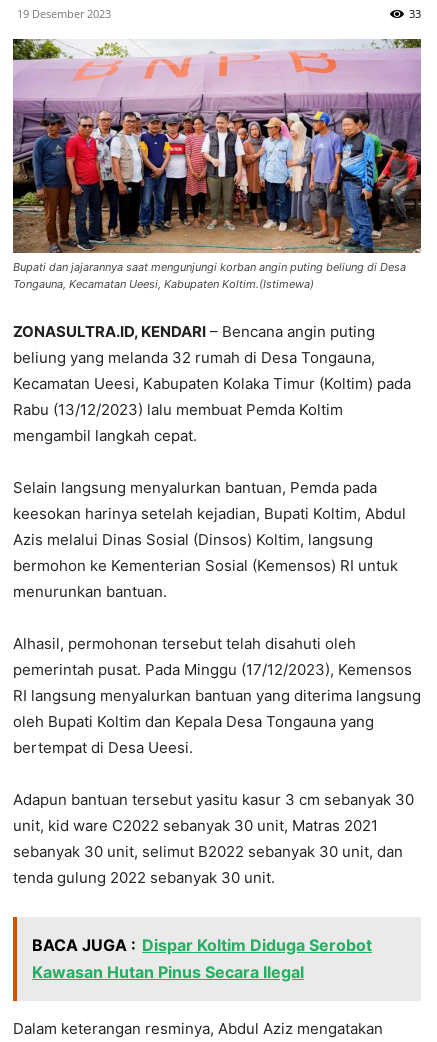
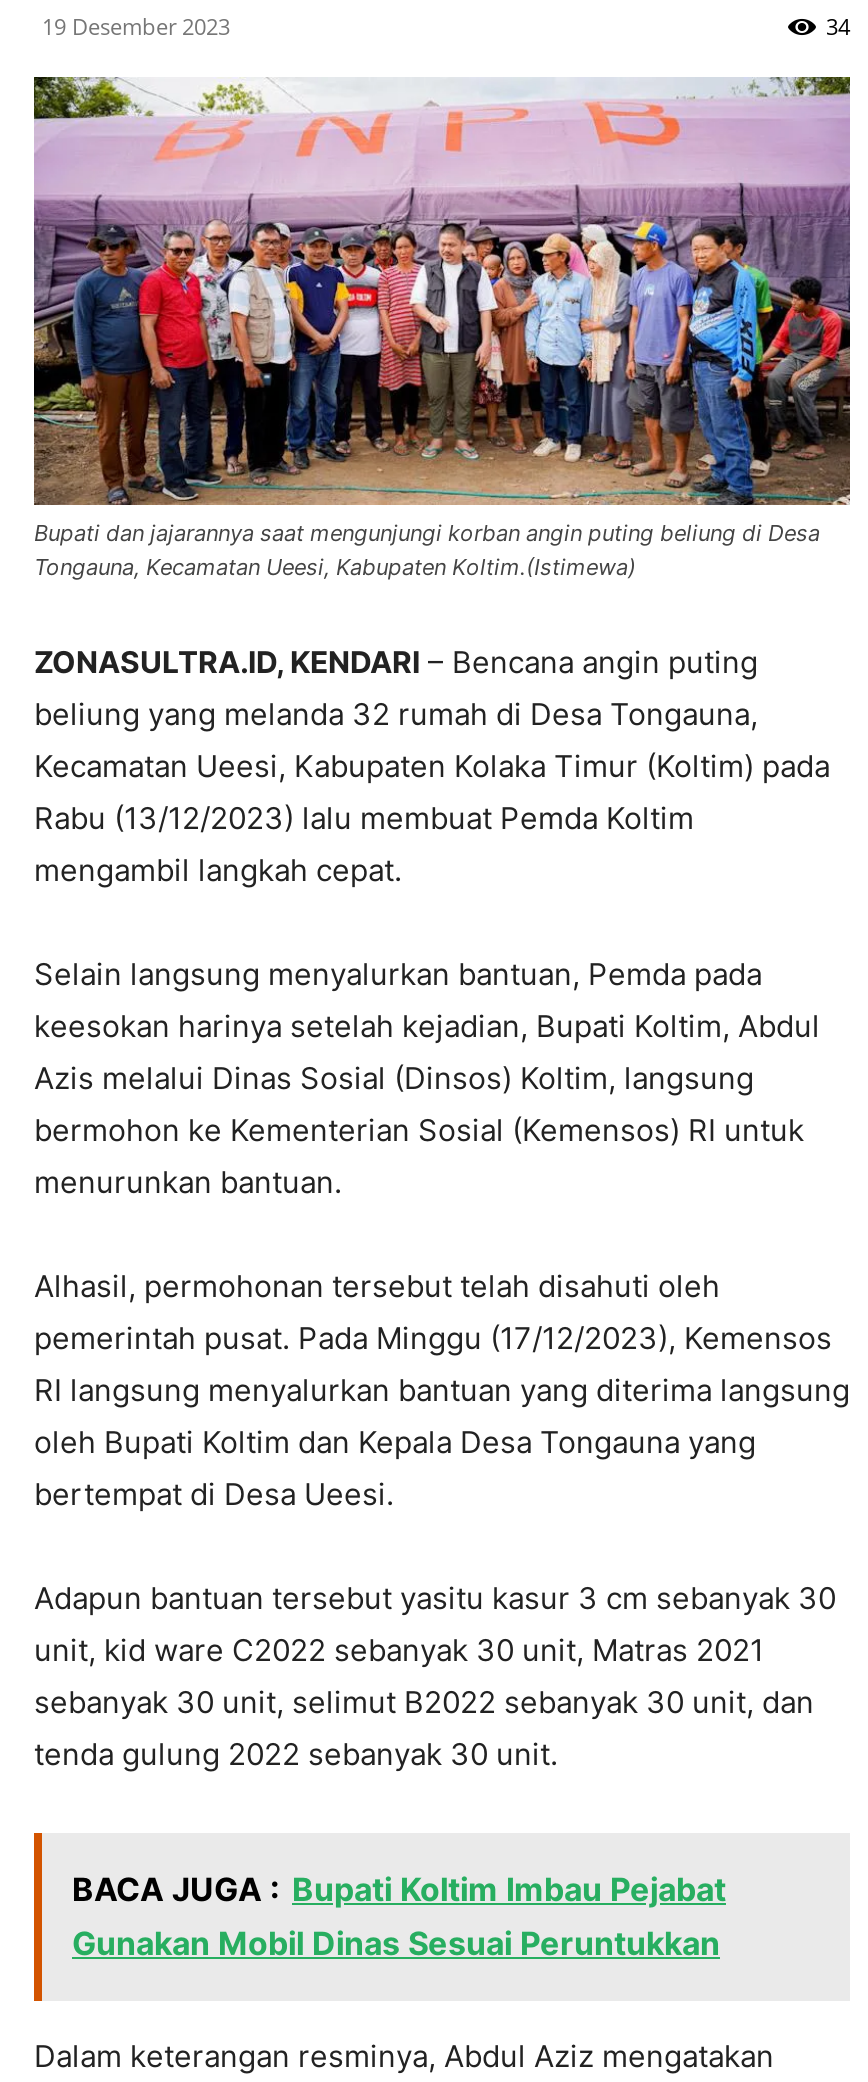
- 33
+ 34

- BACA JUGA : Dispar Koltim Diduga Serobot
- Kawasan Hutan Pinus Secara Ilegal
+ BACA JUGA : Bupati Koltim Imbau Pejabat
+ Gunakan Mobil Dinas Sesuai Peruntukkan
